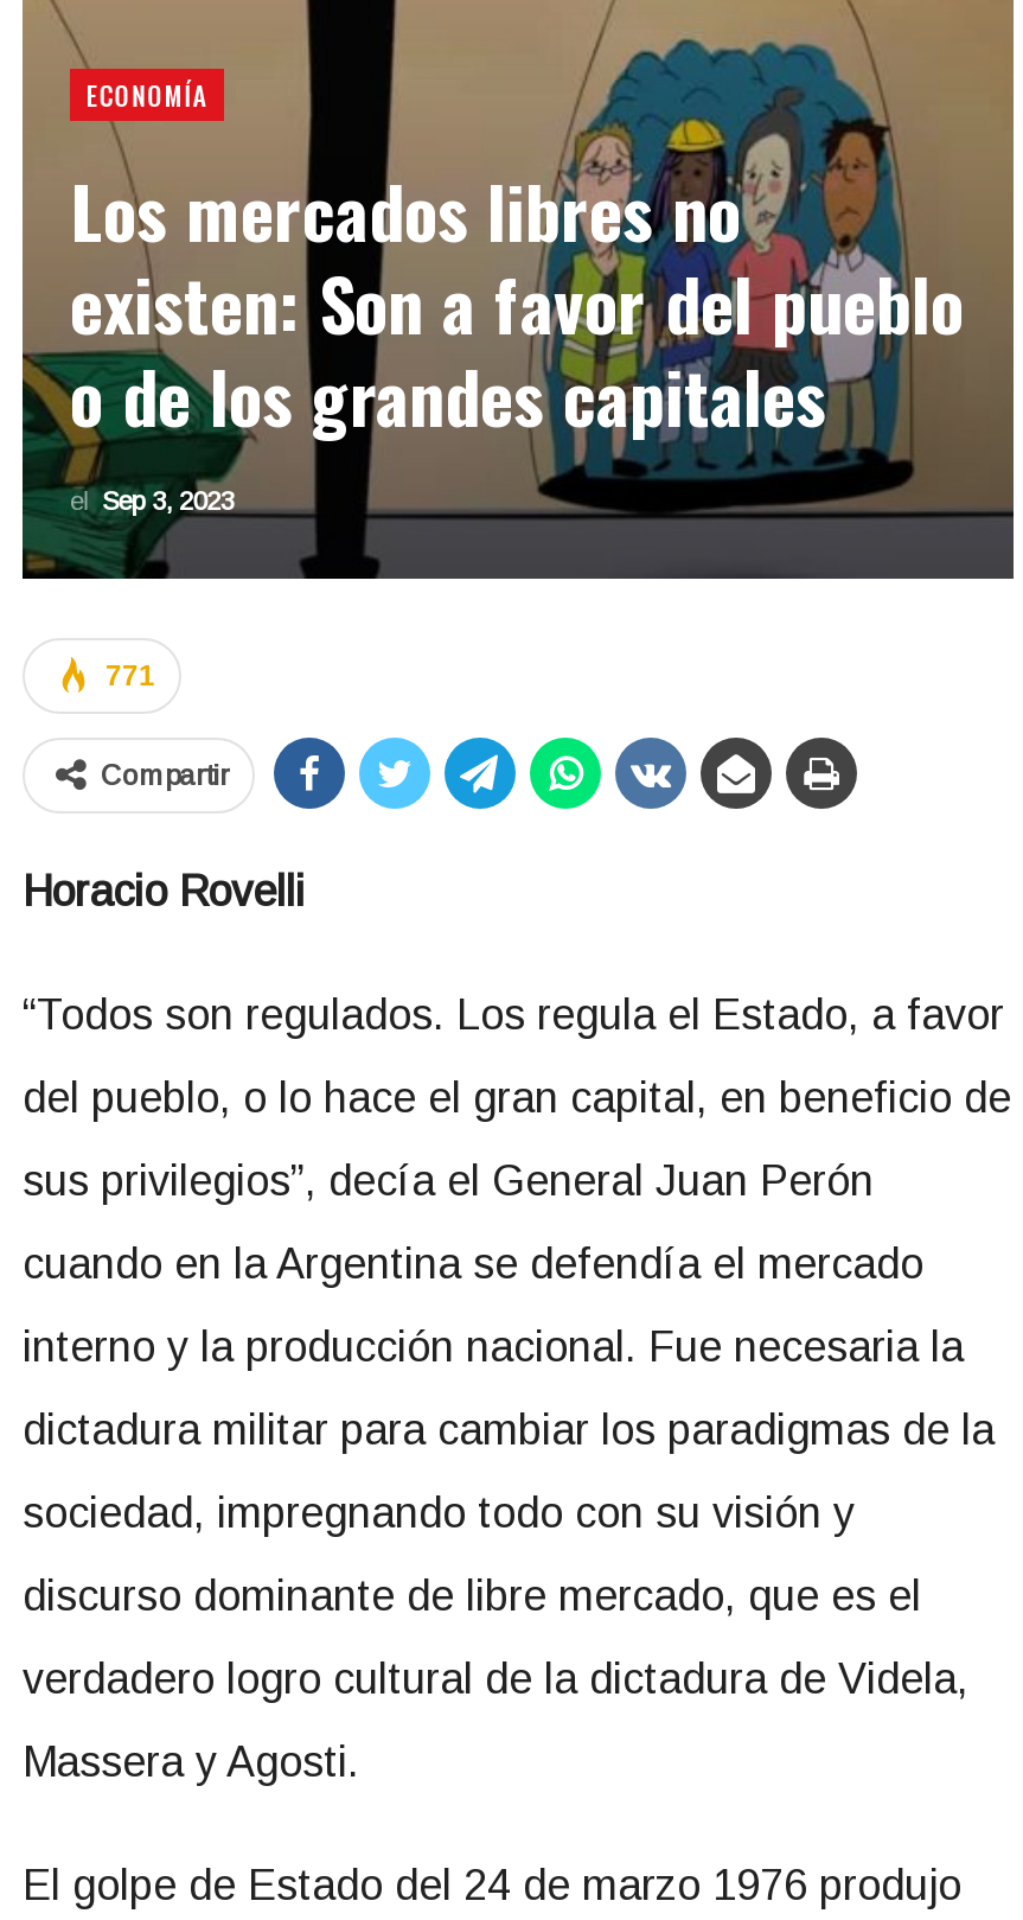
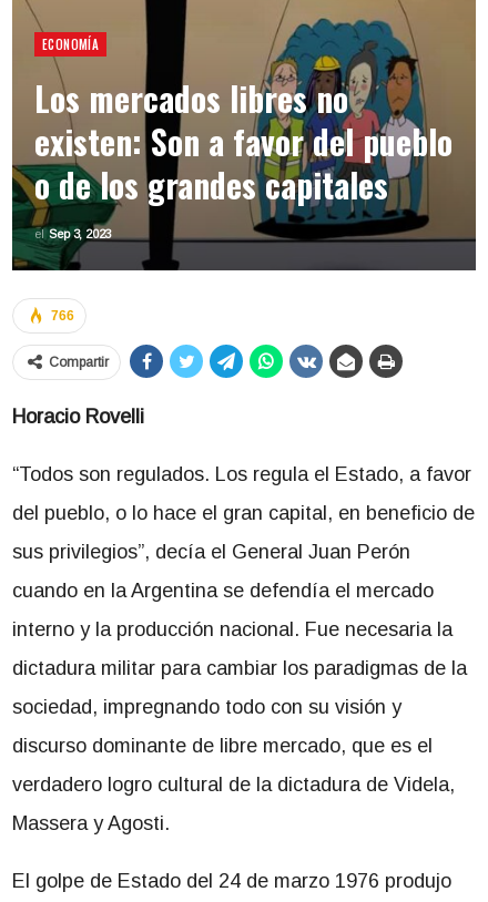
- 771
+ 766
